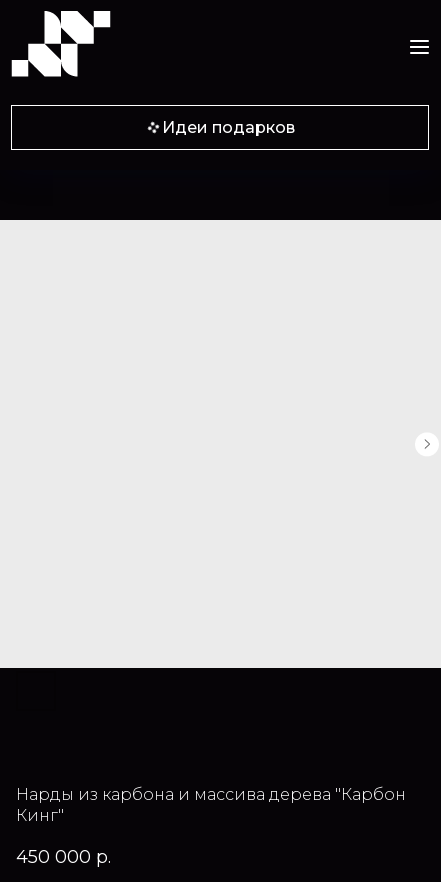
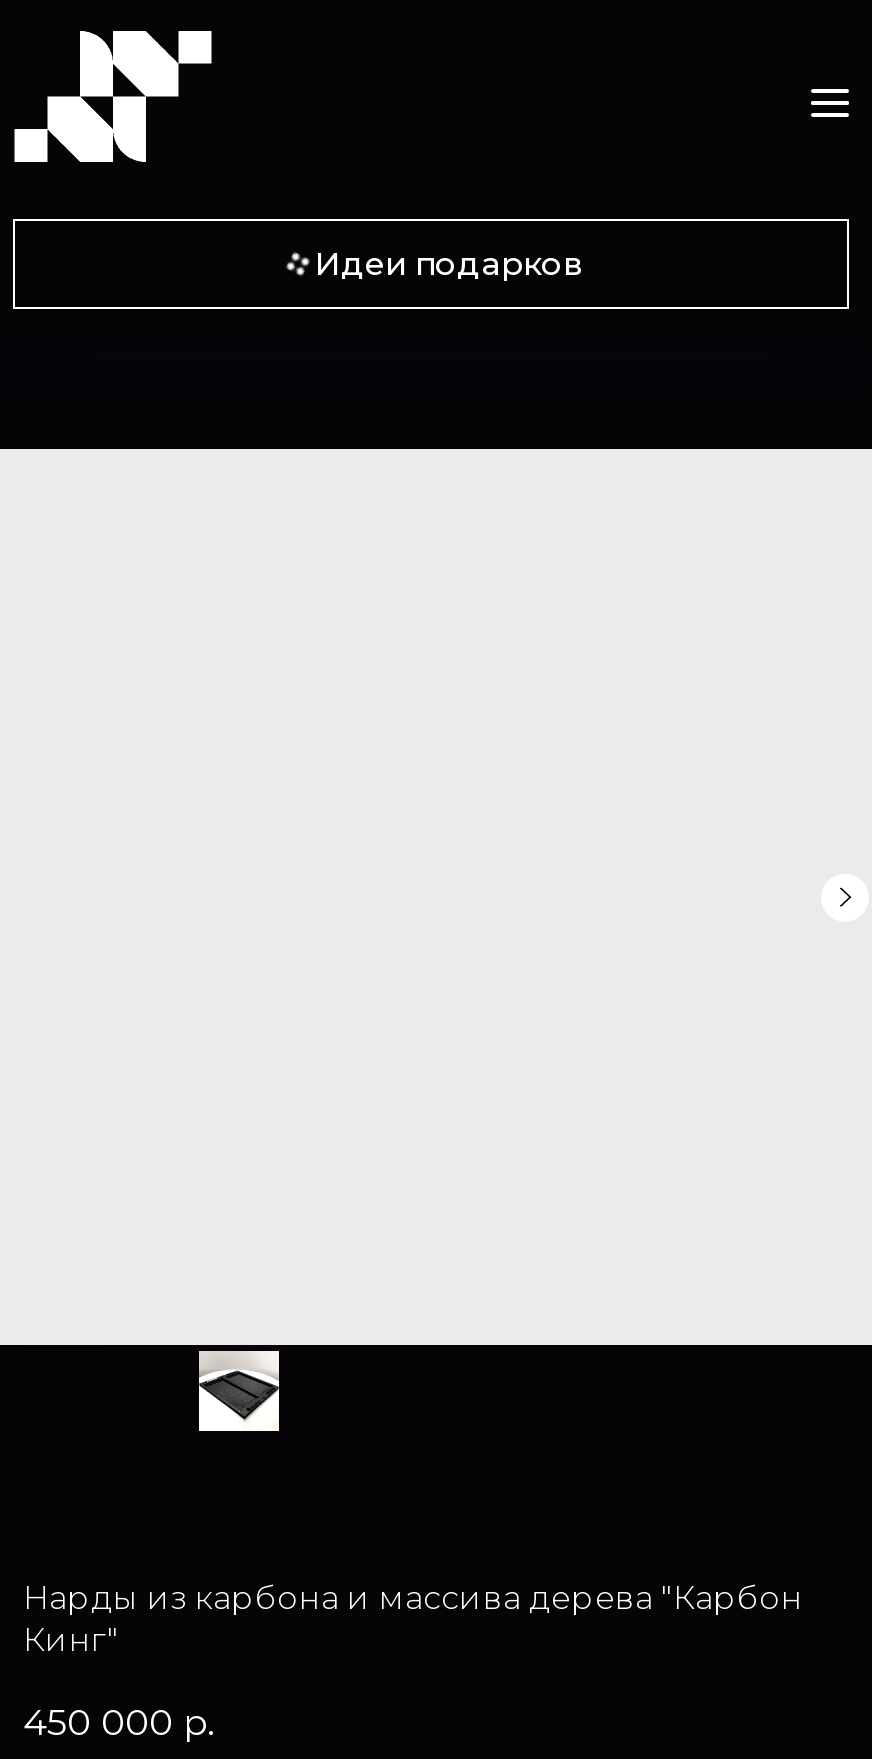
+ [image]
